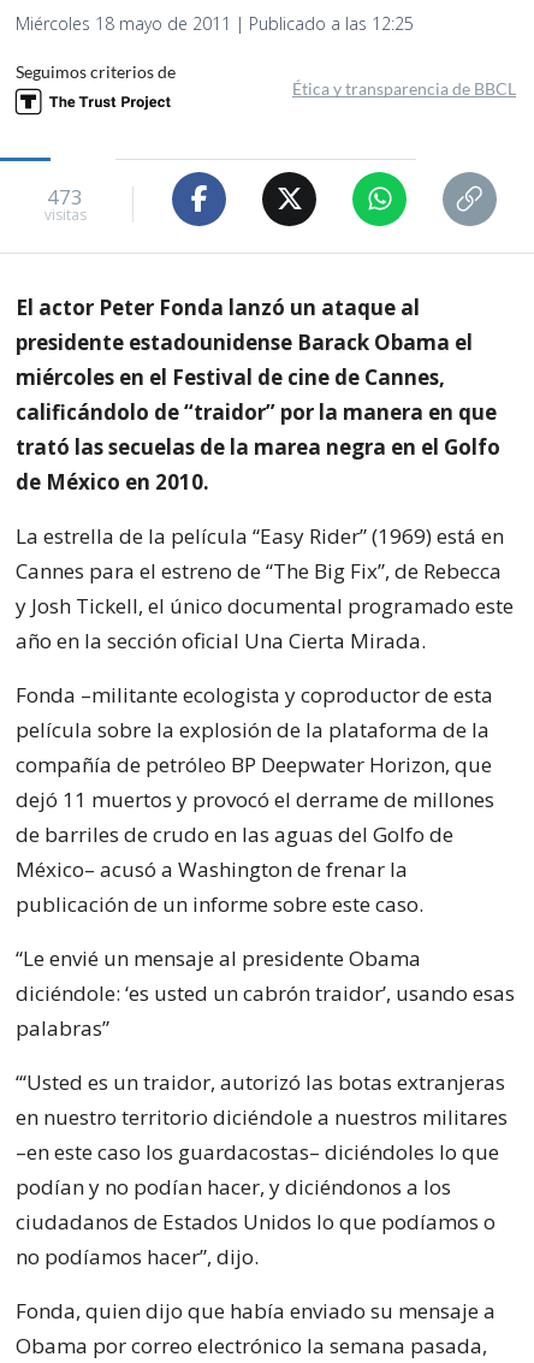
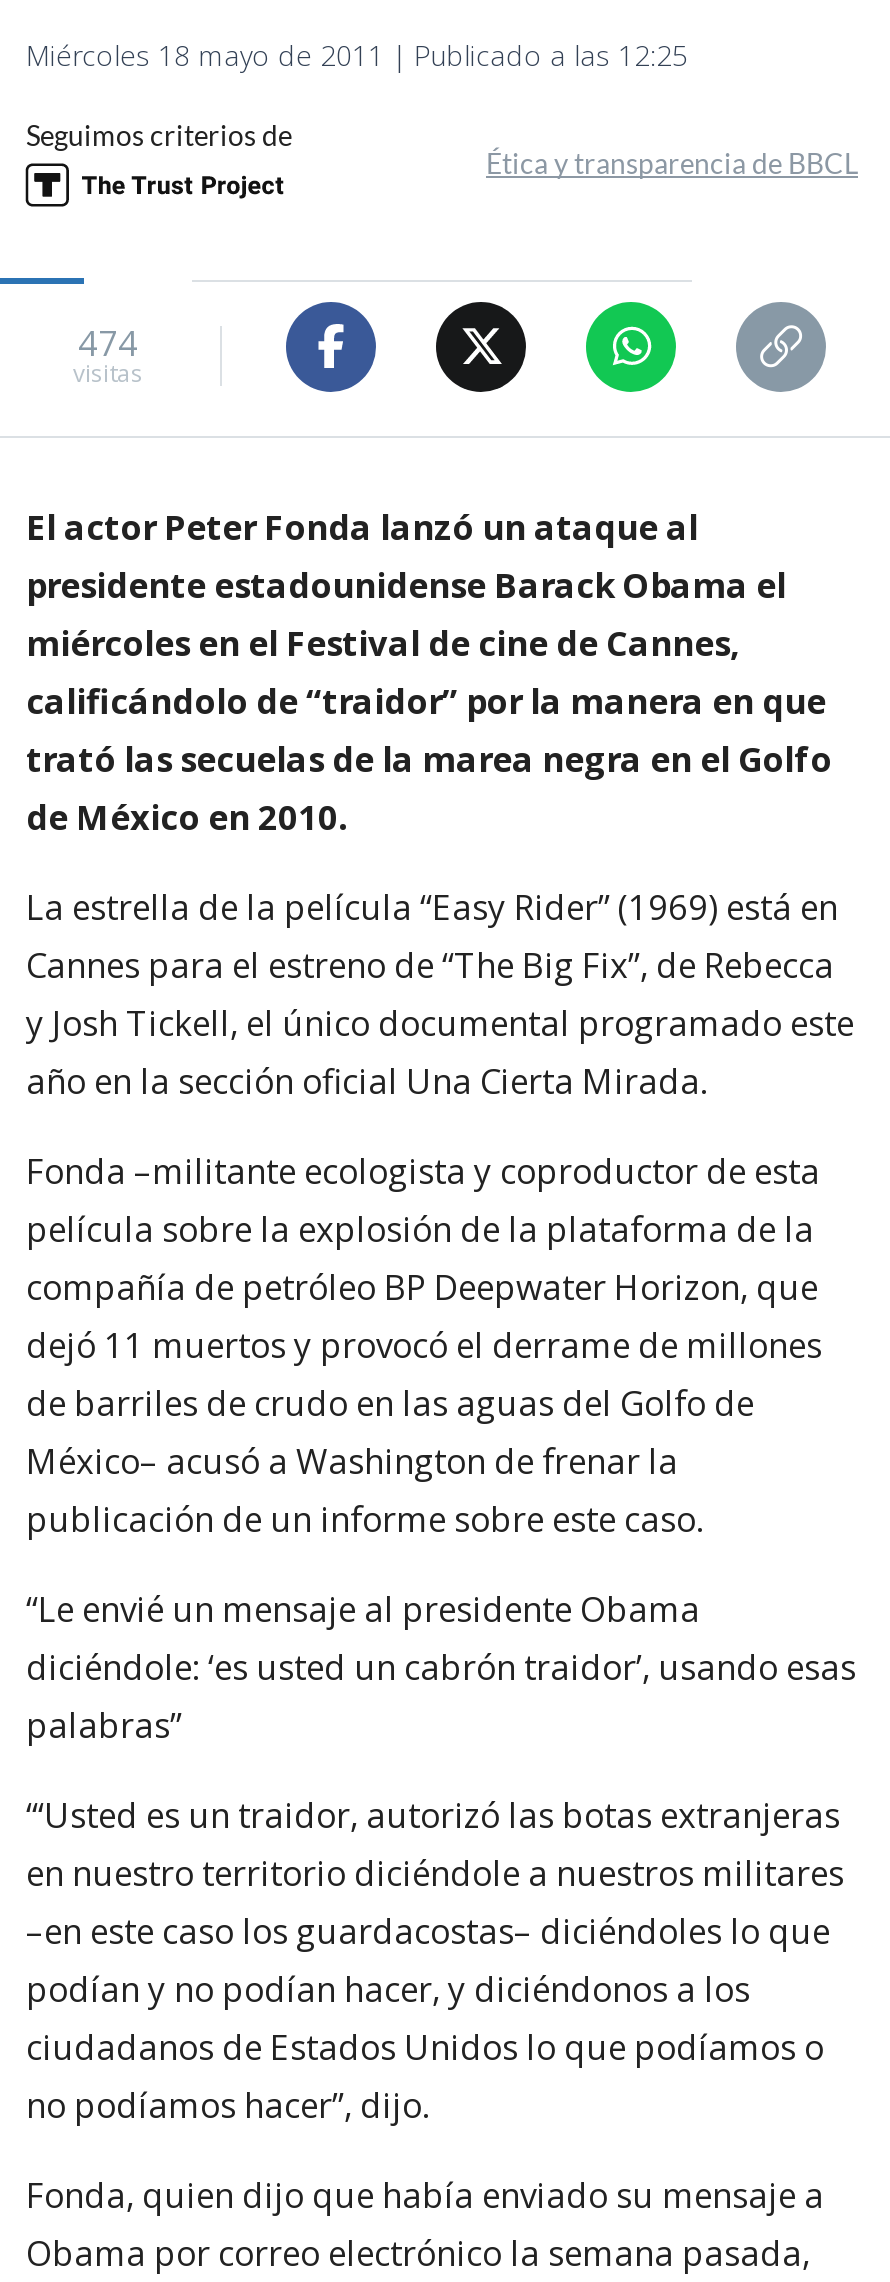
- 473
+ 474
